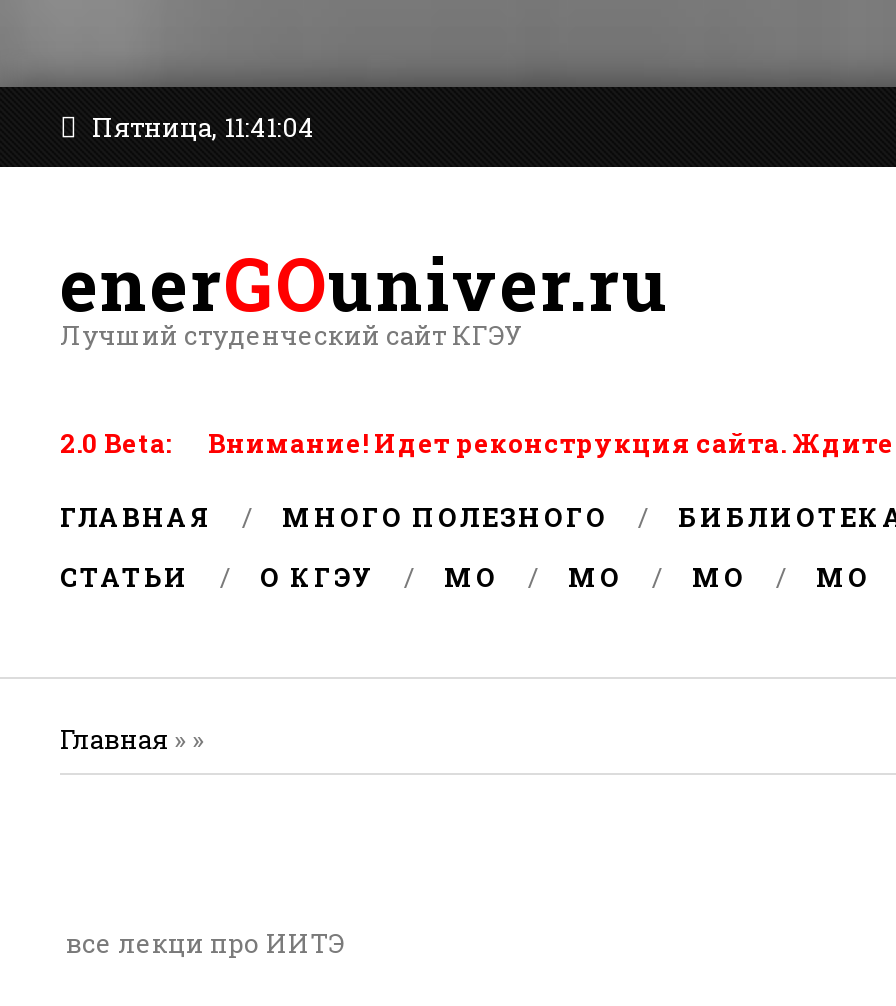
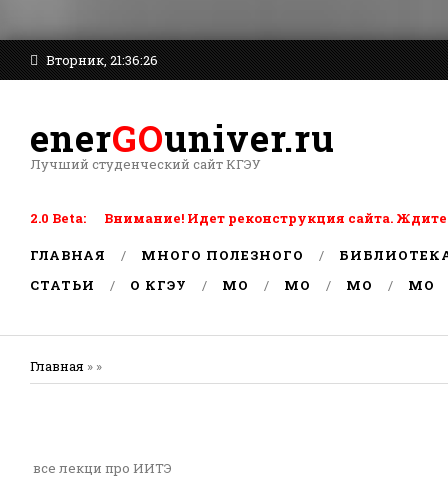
- Пятница, 11:41:04
+ Вторник, 21:36:26
